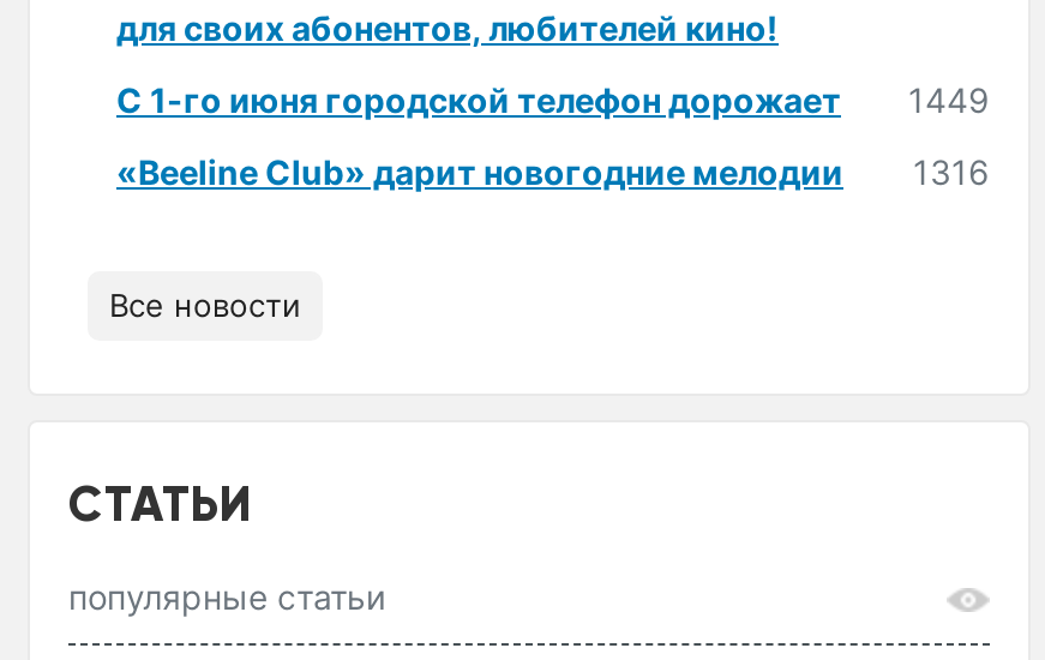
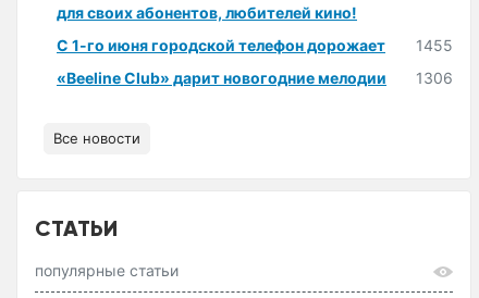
- С 1-го июня городской телефон дорожает 1449
+ С 1-го июня городской телефон дорожает 1455

- «Beeline Club» дарит новогодние мелодии 1316
+ «Beeline Club» дарит новогодние мелодии 1306
